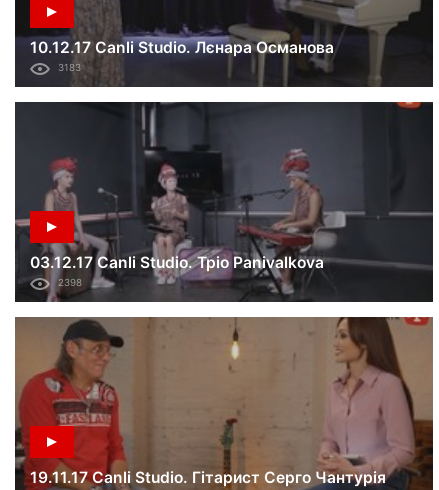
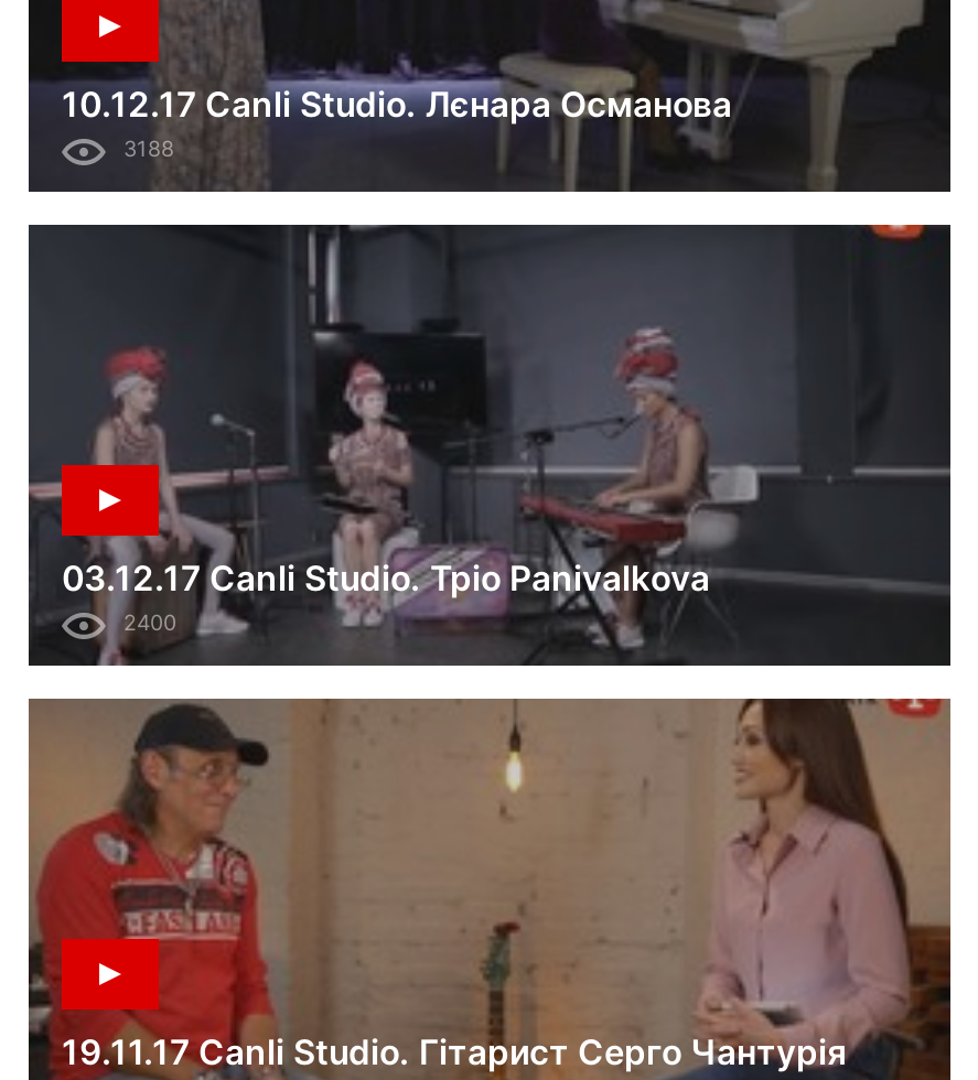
- 3183
+ 3188

- 2398
+ 2400
